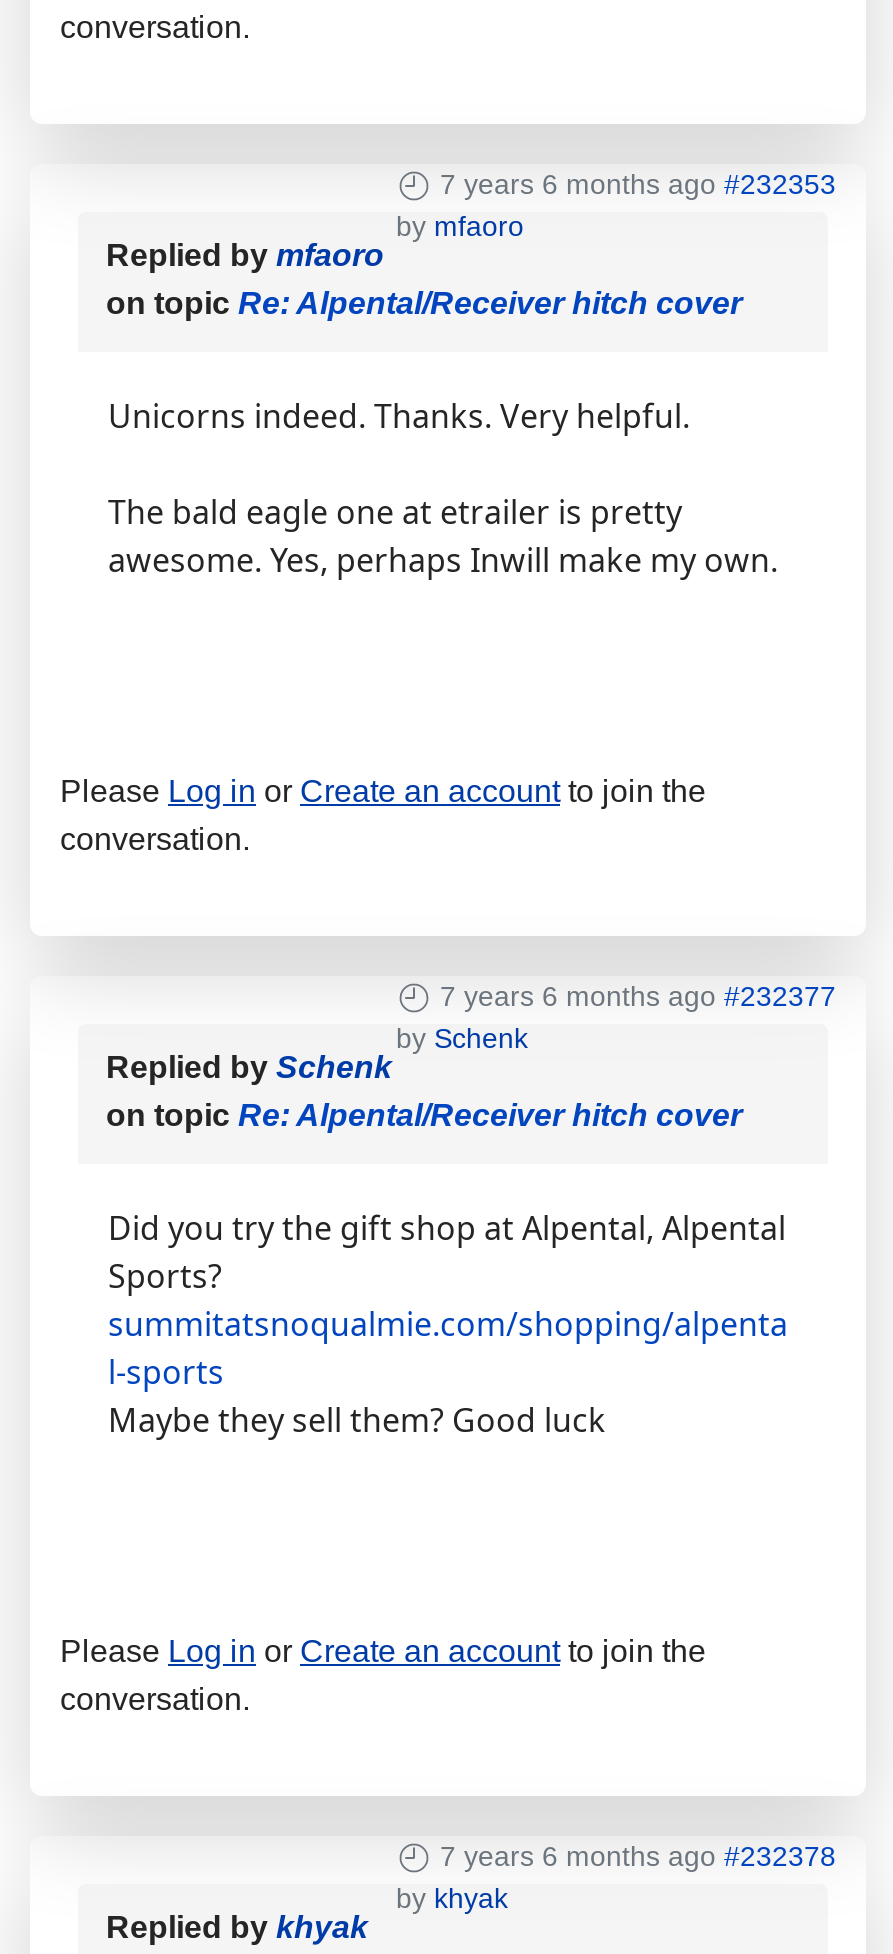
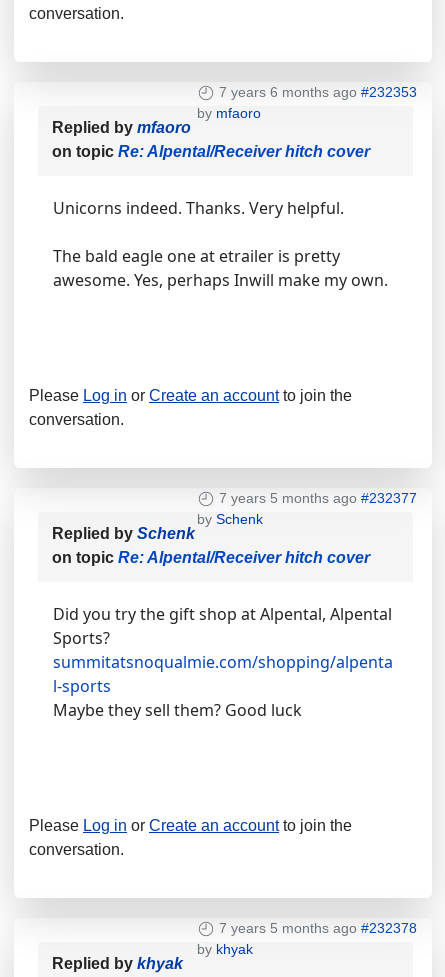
- 7 years 6 months ago #232377
+ 7 years 5 months ago #232377

- 7 years 6 months ago #232378
+ 7 years 5 months ago #232378
